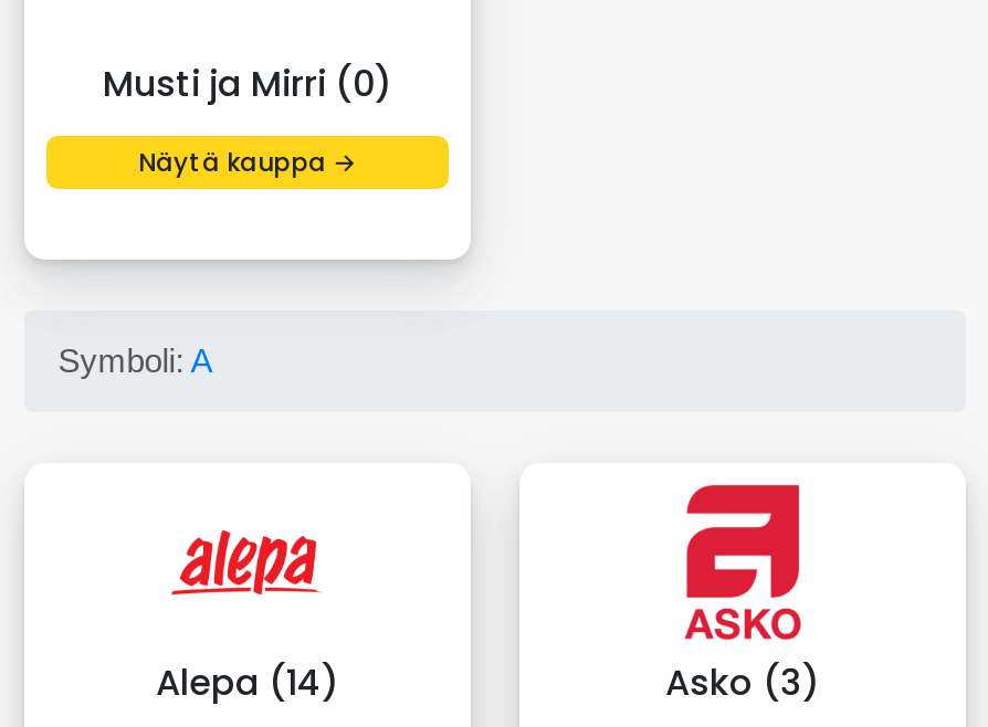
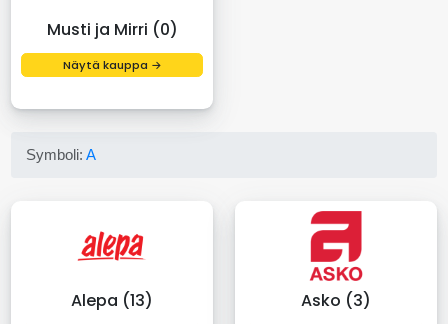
- Alepa (14)
+ Alepa (13)
